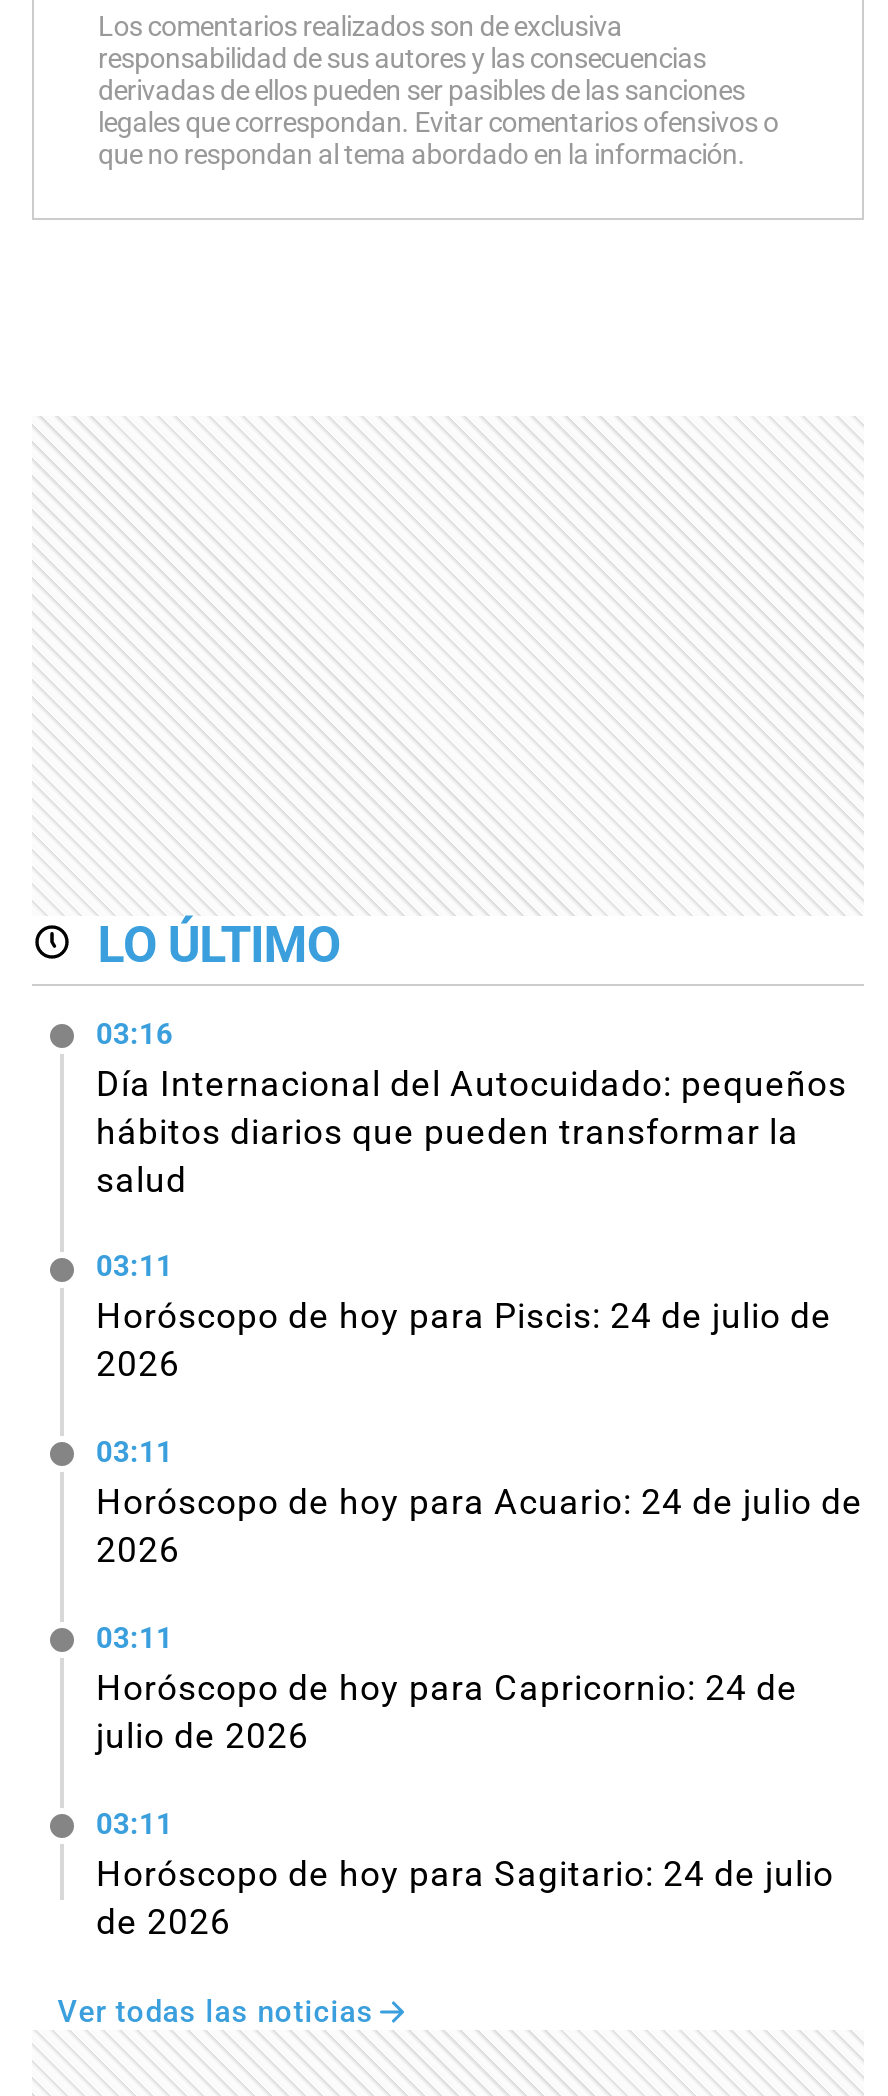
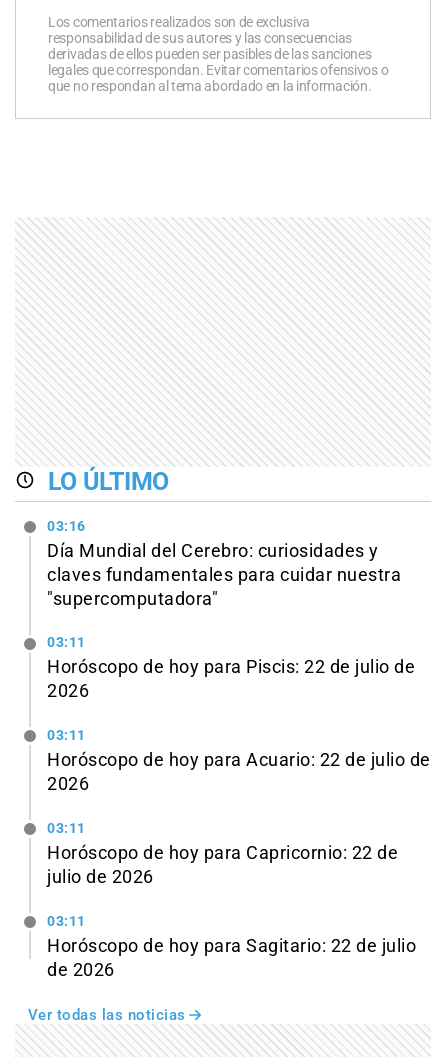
- Día Internacional del Autocuidado: pequeños
- hábitos diarios que pueden transformar la
- salud
+ Día Mundial del Cerebro: curiosidades y
+ claves fundamentales para cuidar nuestra
+ "supercomputadora"

- Horóscopo de hoy para Piscis: 24 de julio de
+ Horóscopo de hoy para Piscis: 22 de julio de

- Horóscopo de hoy para Acuario: 24 de julio de
+ Horóscopo de hoy para Acuario: 22 de julio de

- Horóscopo de hoy para Capricornio: 24 de
+ Horóscopo de hoy para Capricornio: 22 de

- Horóscopo de hoy para Sagitario: 24 de julio
+ Horóscopo de hoy para Sagitario: 22 de julio
